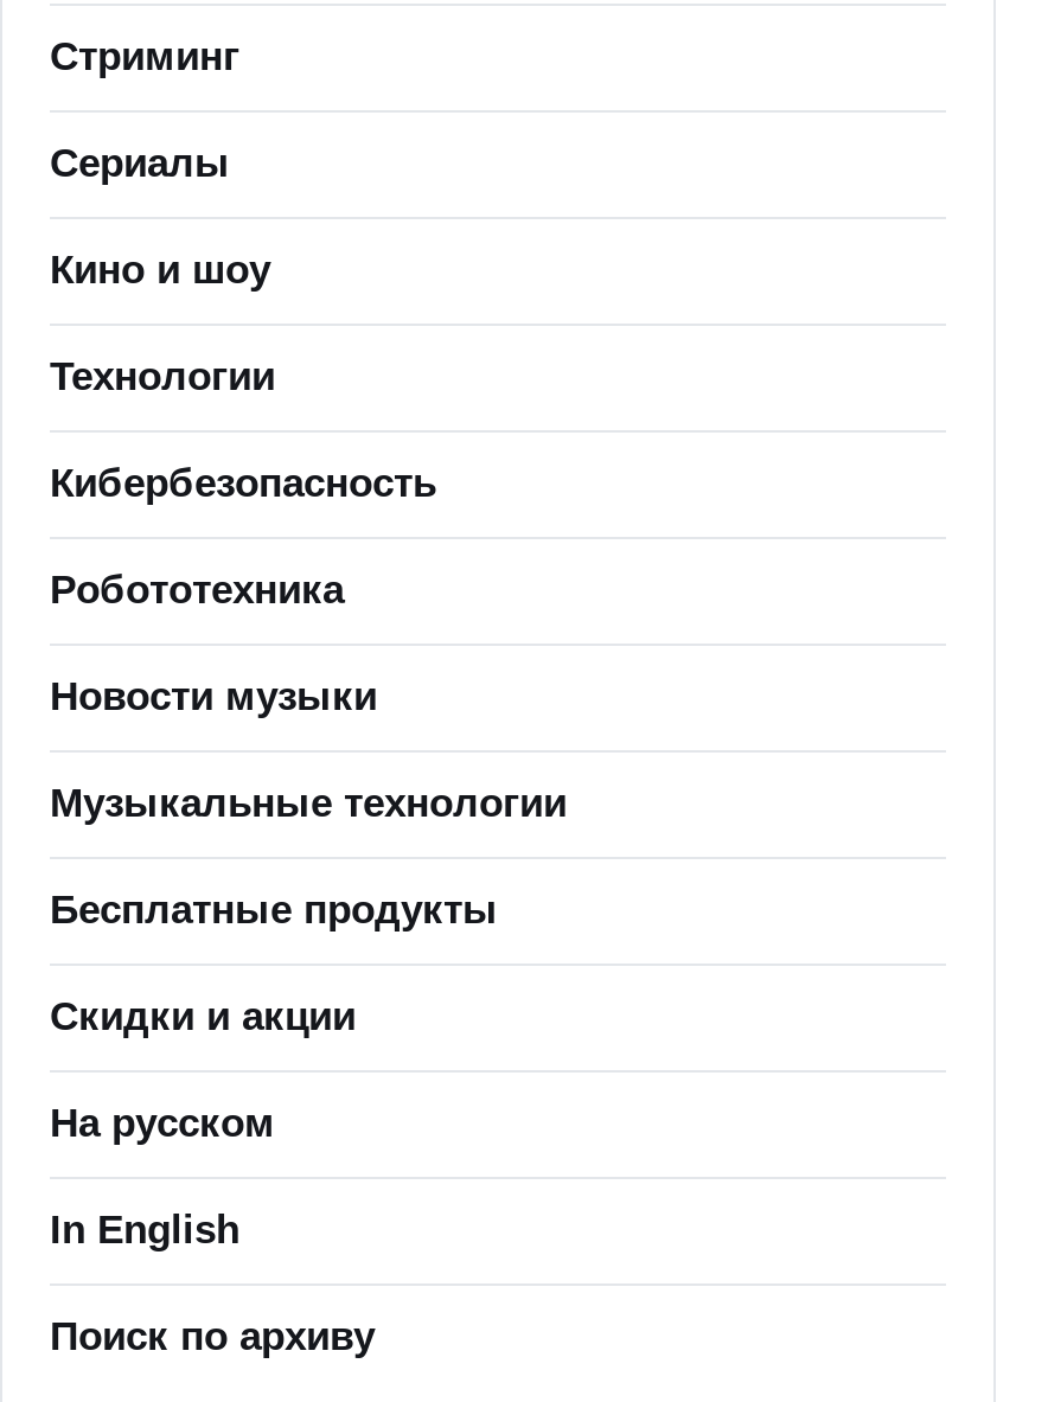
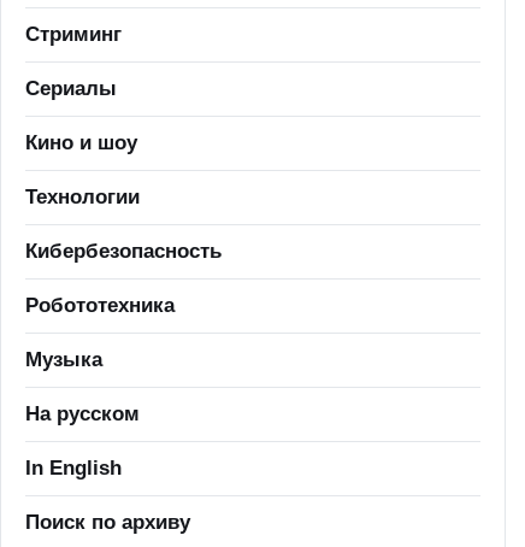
- Новости музыки
- Музыкальные технологии
- Бесплатные продукты
- Скидки и акции
+ Музыка
